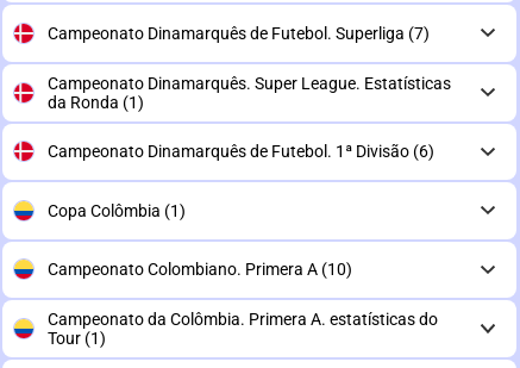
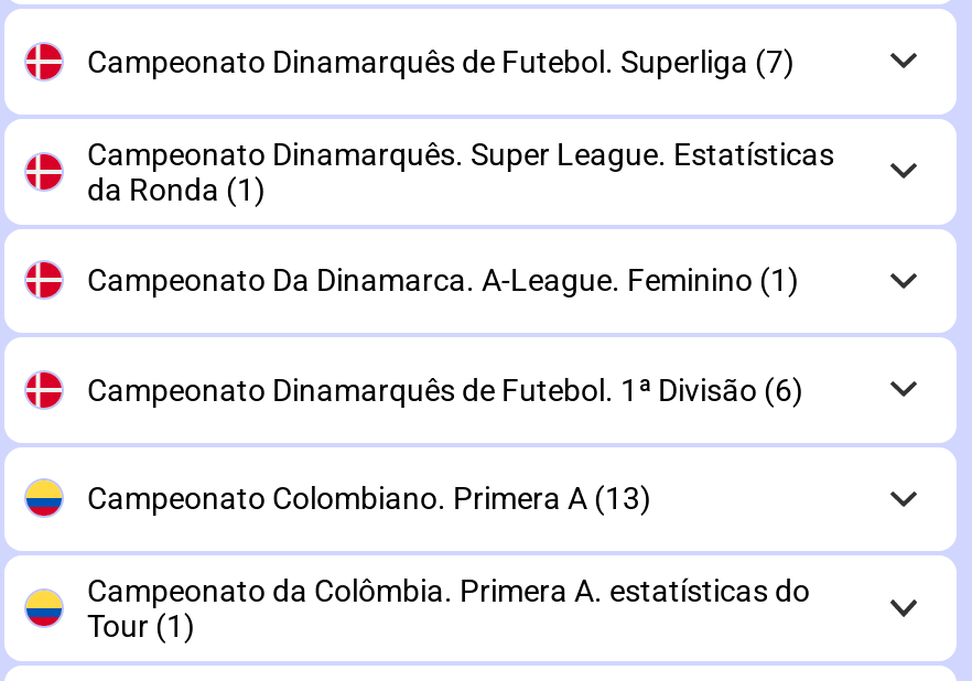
+ Campeonato Da Dinamarca. A-League. Feminino (1)

moved down: Campeonato Dinamarquês de Futebol. 1ª Divisão (6)

- Copa Colômbia (1)
- Campeonato Colombiano. Primera A (10)
+ Campeonato Colombiano. Primera A (13)
